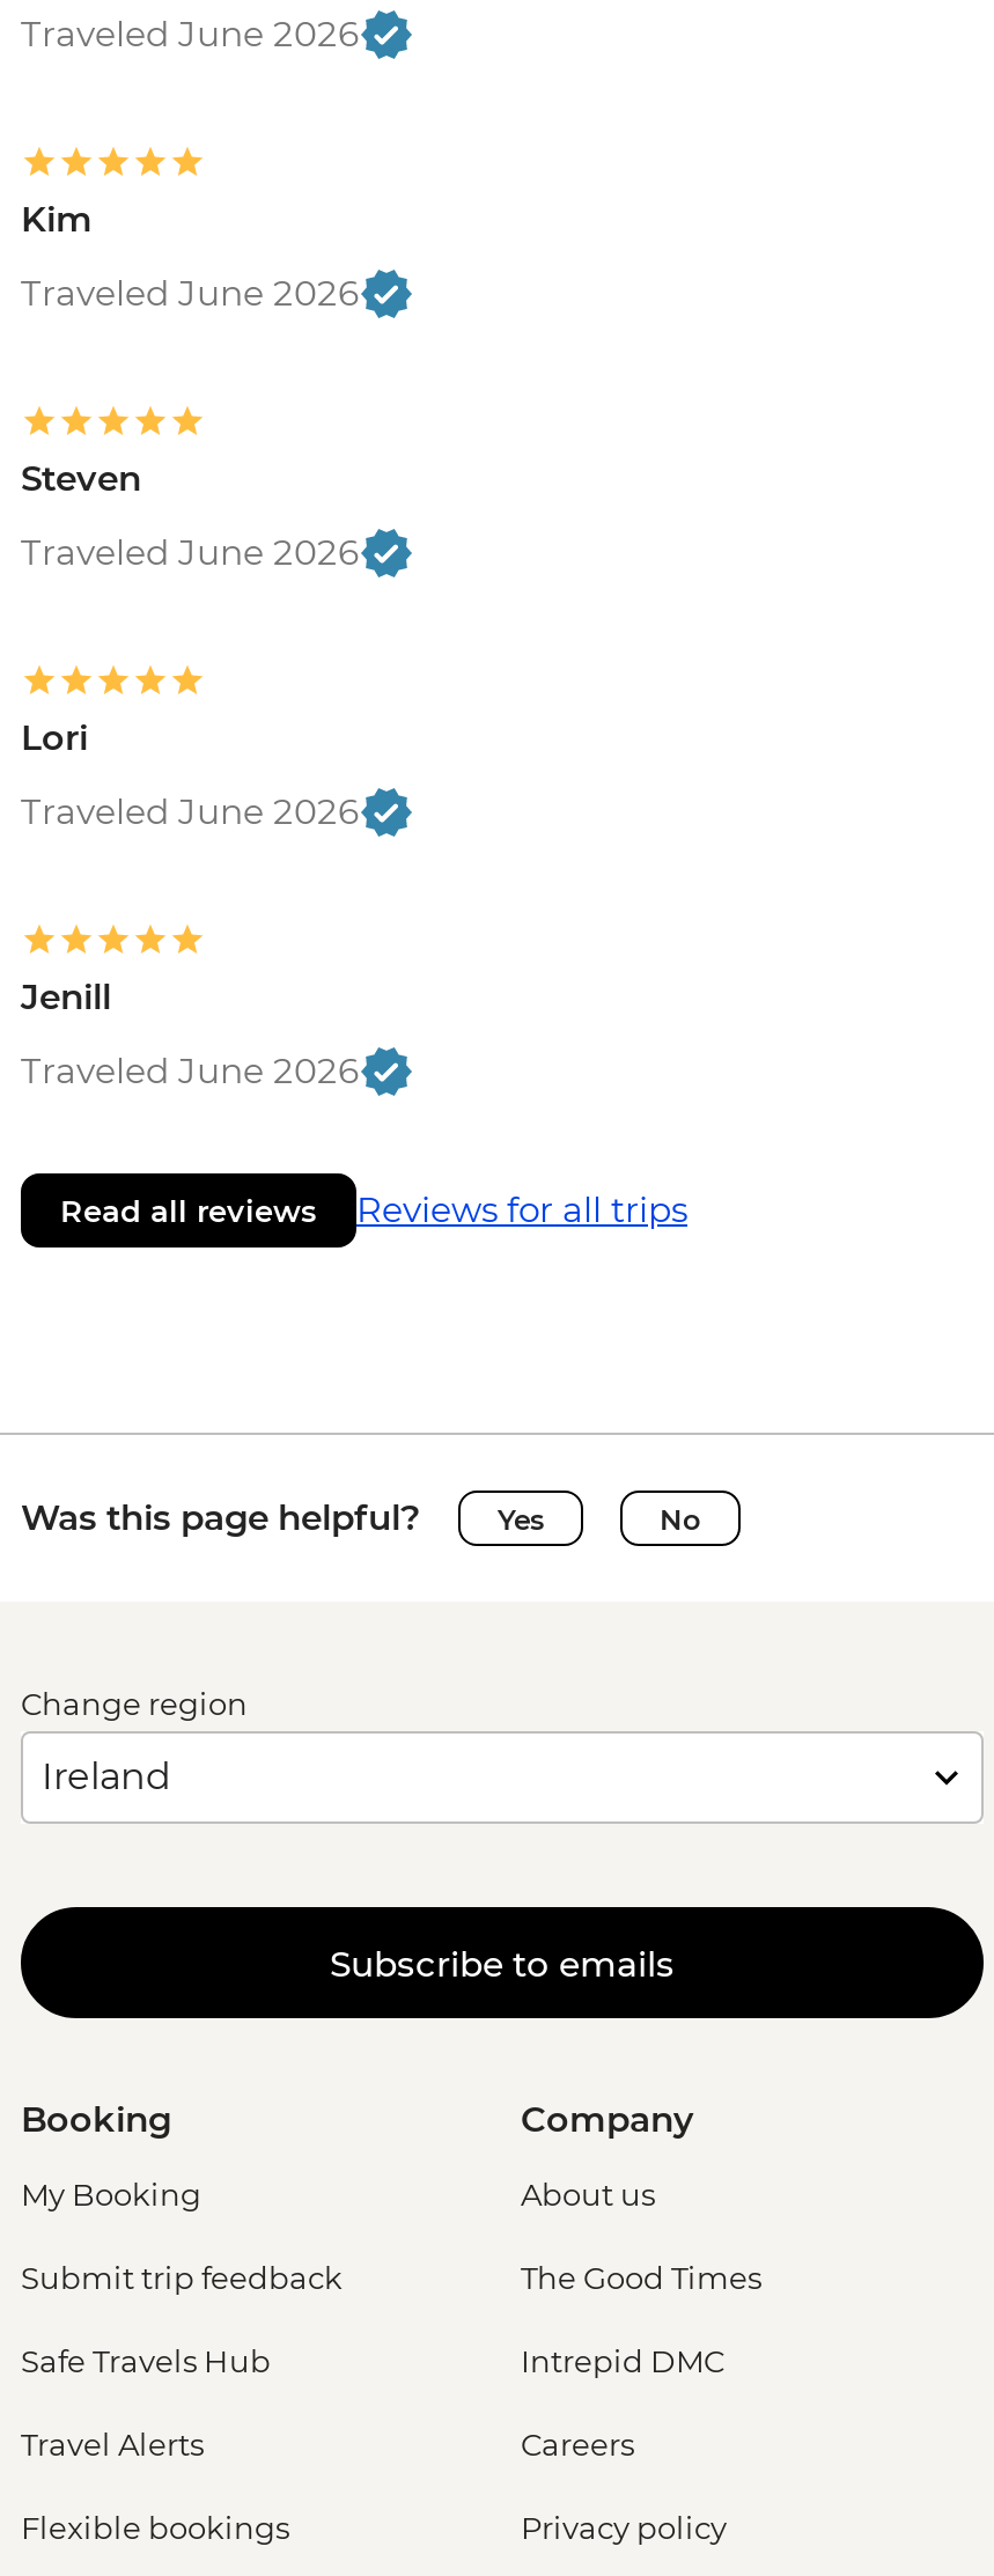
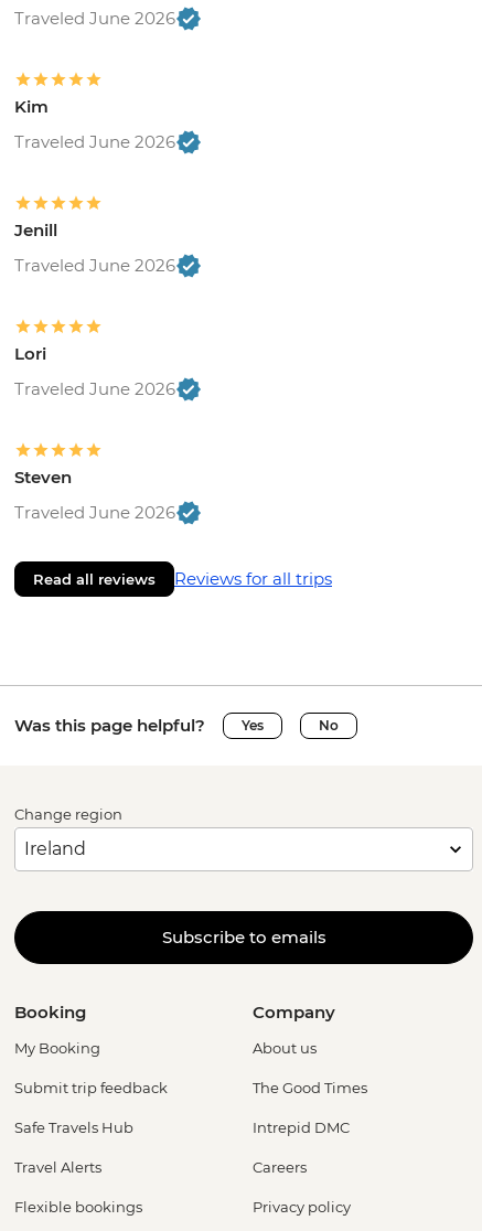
moved down: Steven

moved up: Jenill
